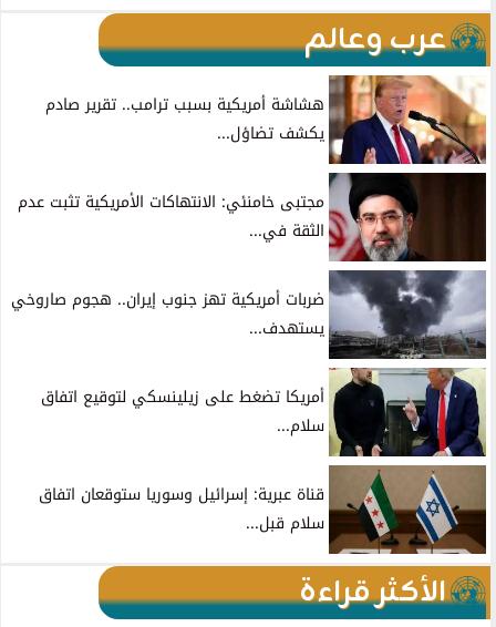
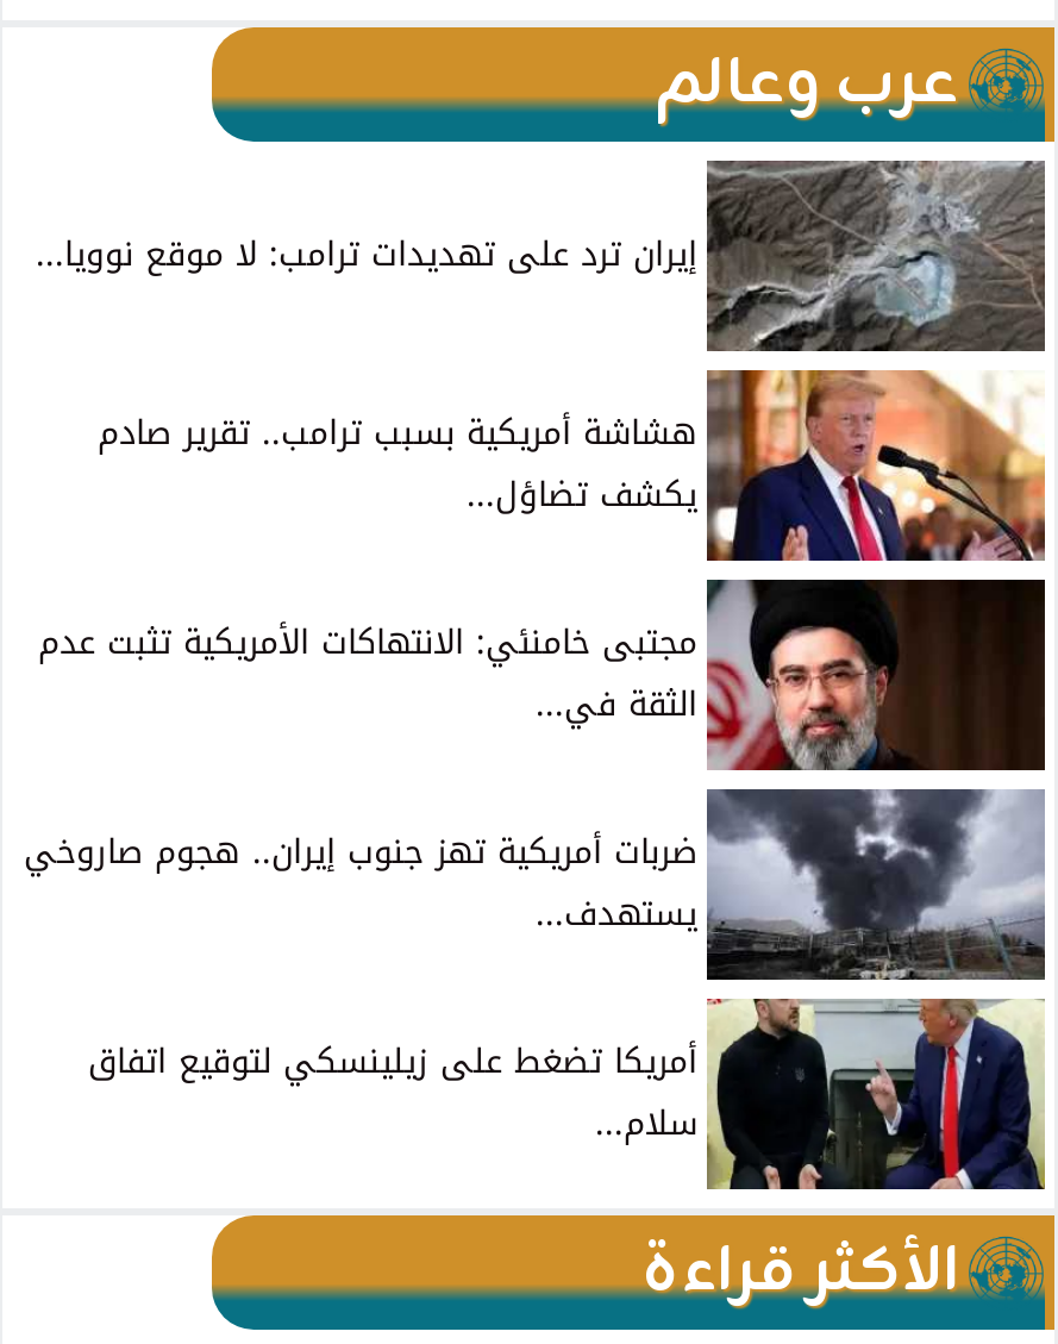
+ [image]
+ إيران ترد على تهديدات ترامب: لا موقع نوويا...

moved down: هشاشة أمريكية بسبب ترامب.. تقرير صادم | يكشف تضاؤل... | مجتبى خامنئي: الانتهاكات الأمريكية تثبت عدم | الثقة في... | ضربات أمريكية تهز جنوب إيران.. هجوم صاروخي | يستهدف... | أمريكا تضغط على زيلينسكي لتوقيع اتفاق | سلام...

- [image]
- قناة عبرية: إسرائيل وسوريا ستوقعان اتفاق
- سلام قبل...
